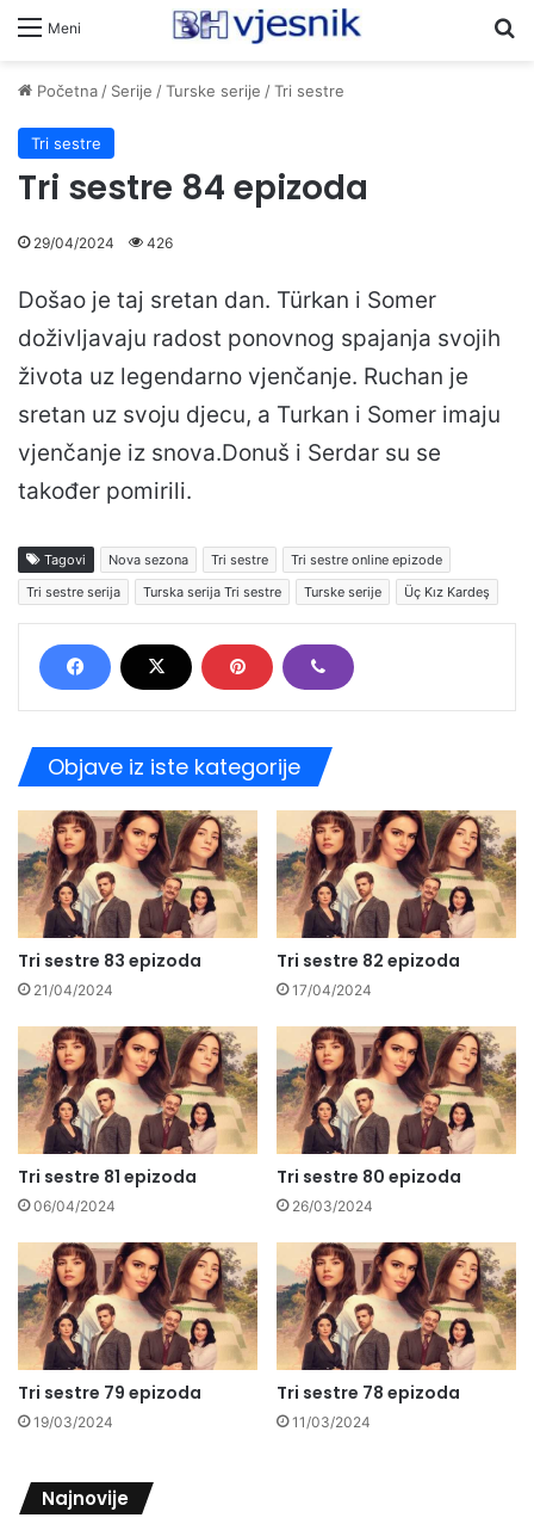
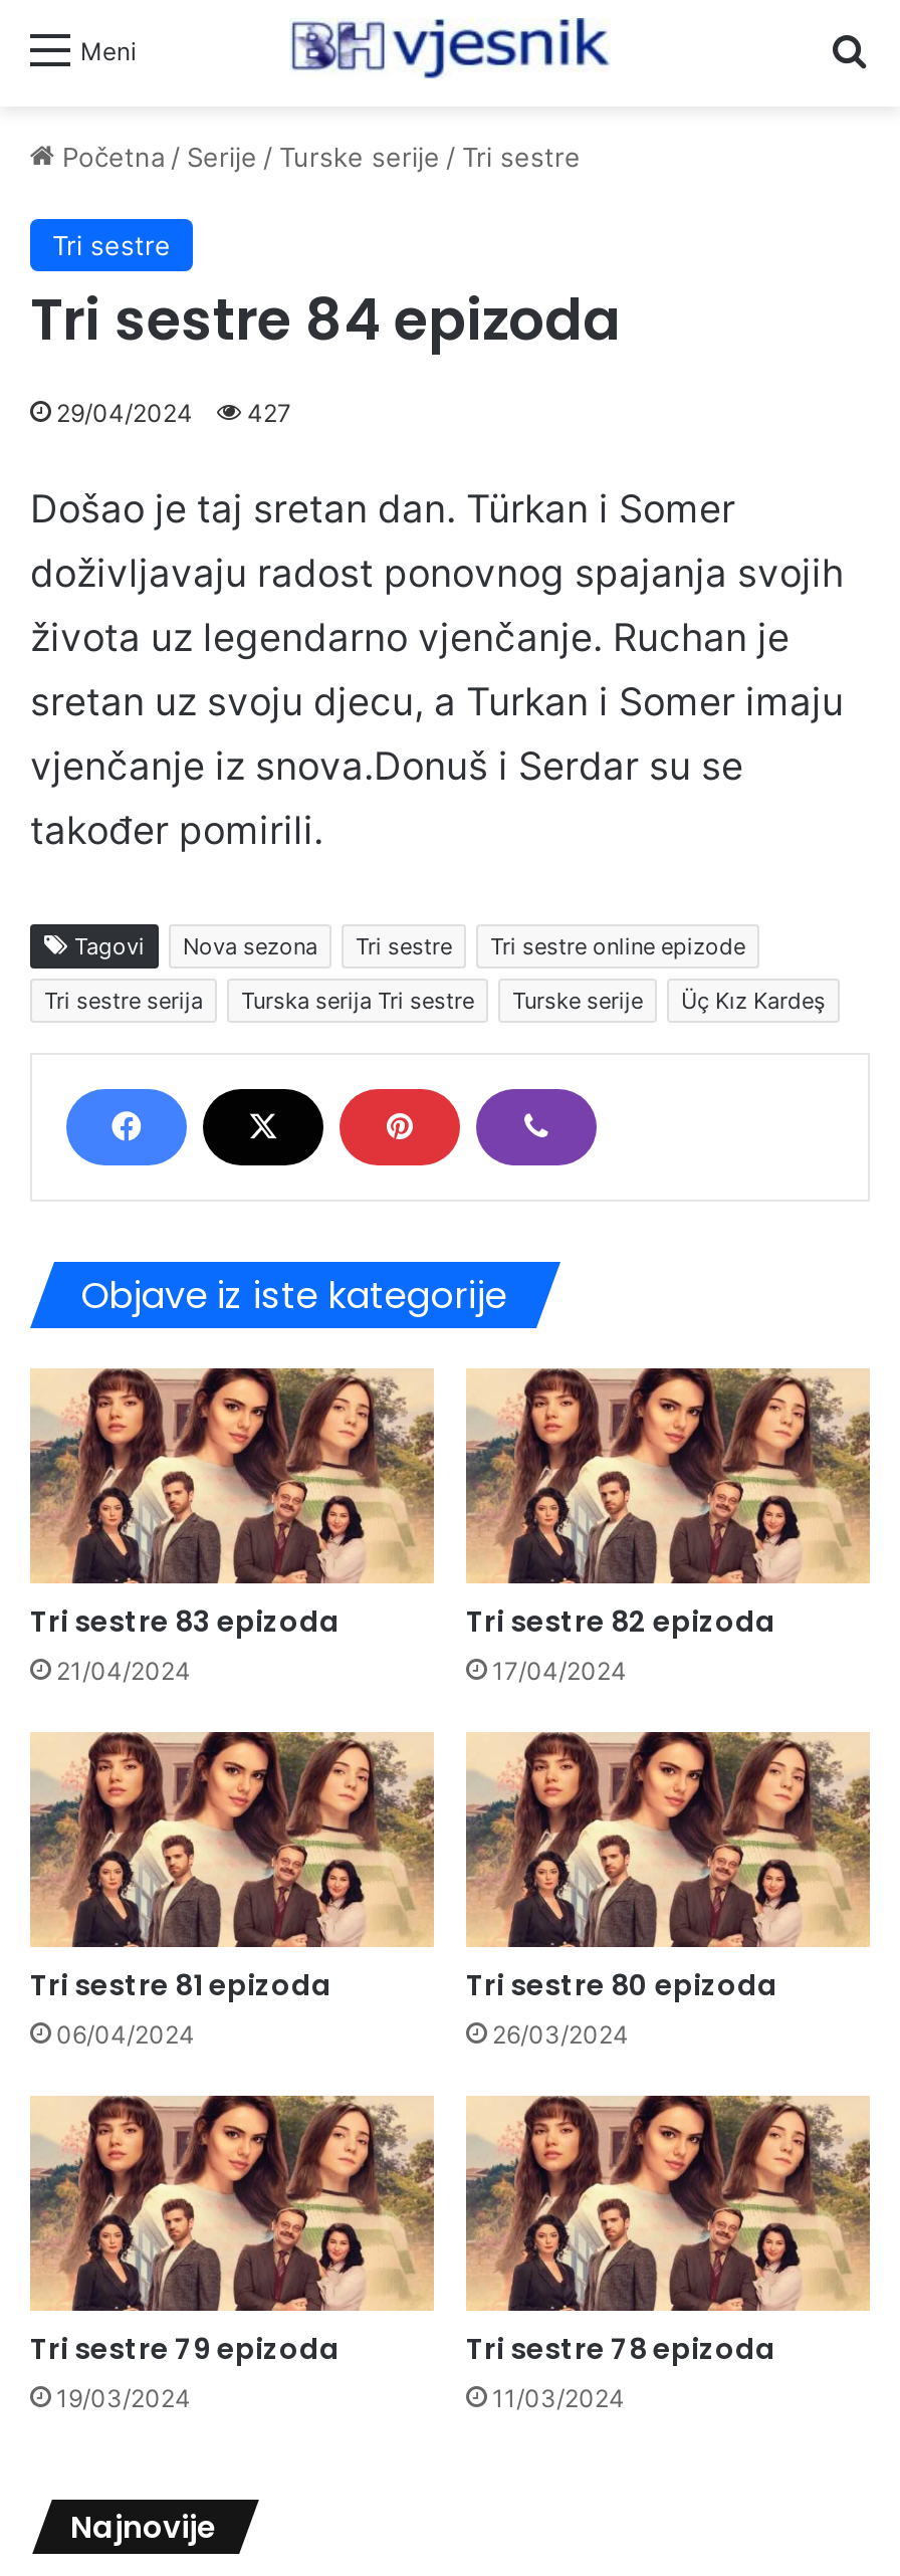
- 29/04/2024 426
+ 29/04/2024 427
